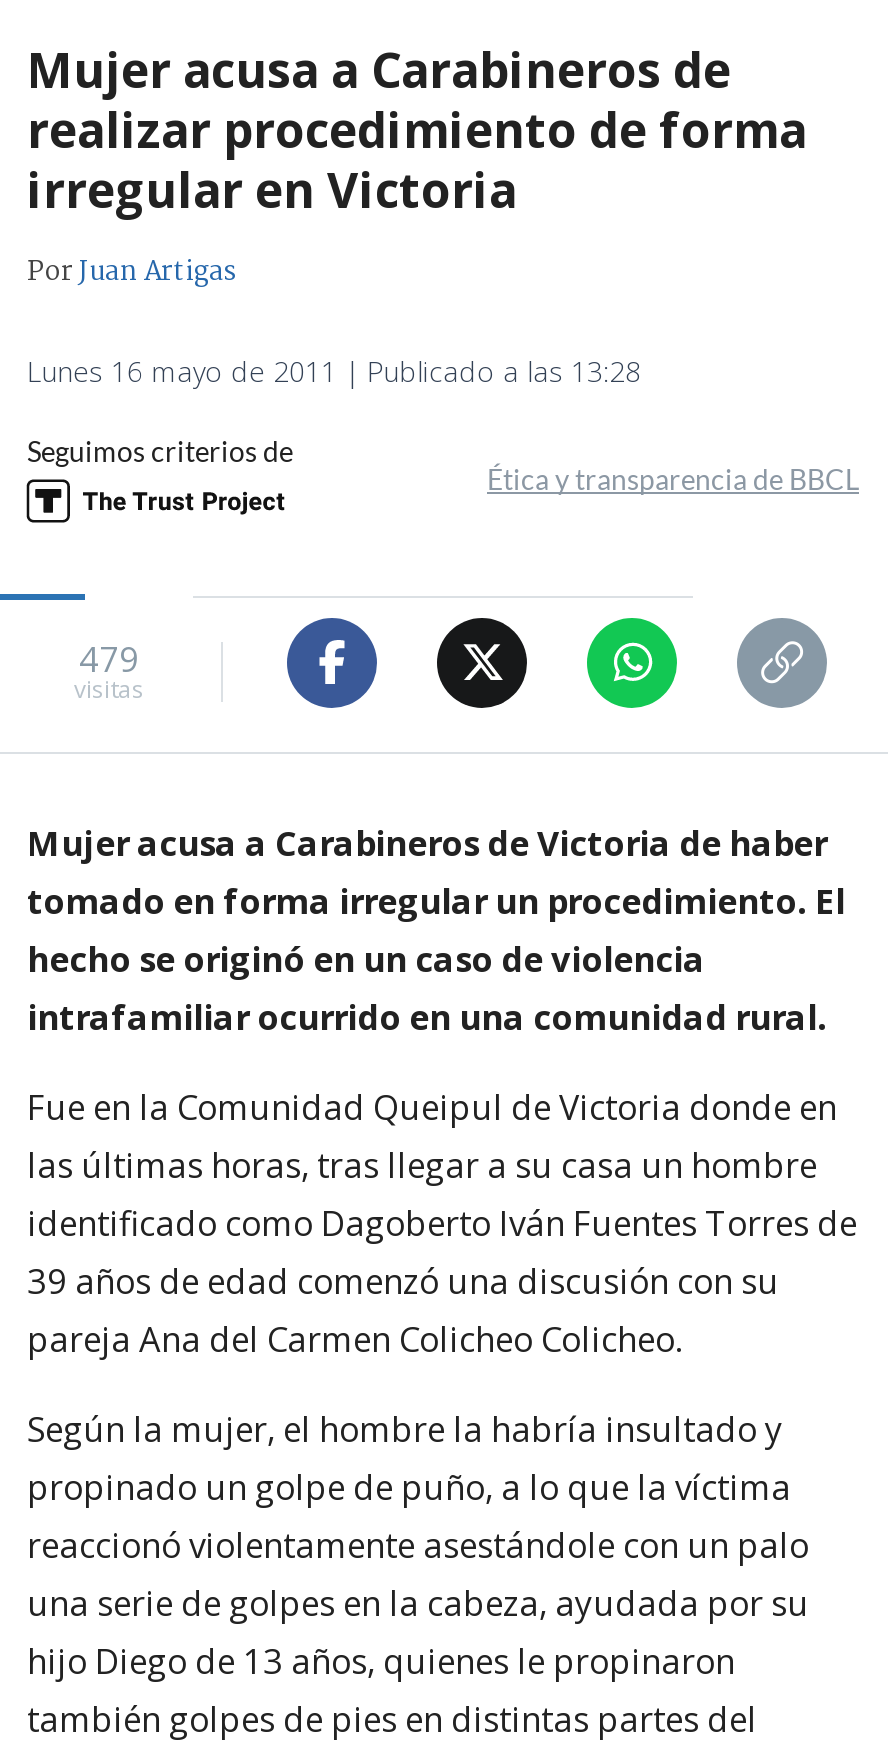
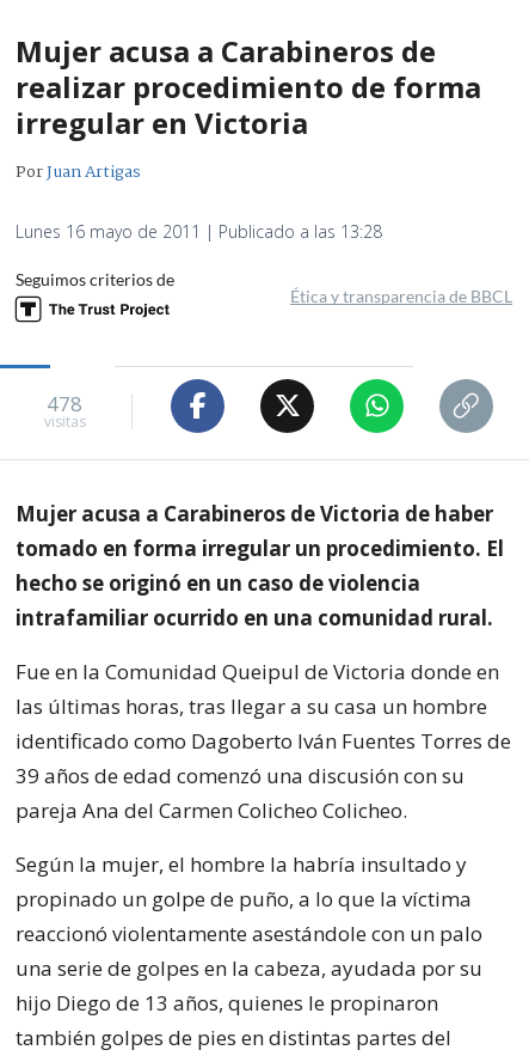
- 479
+ 478
